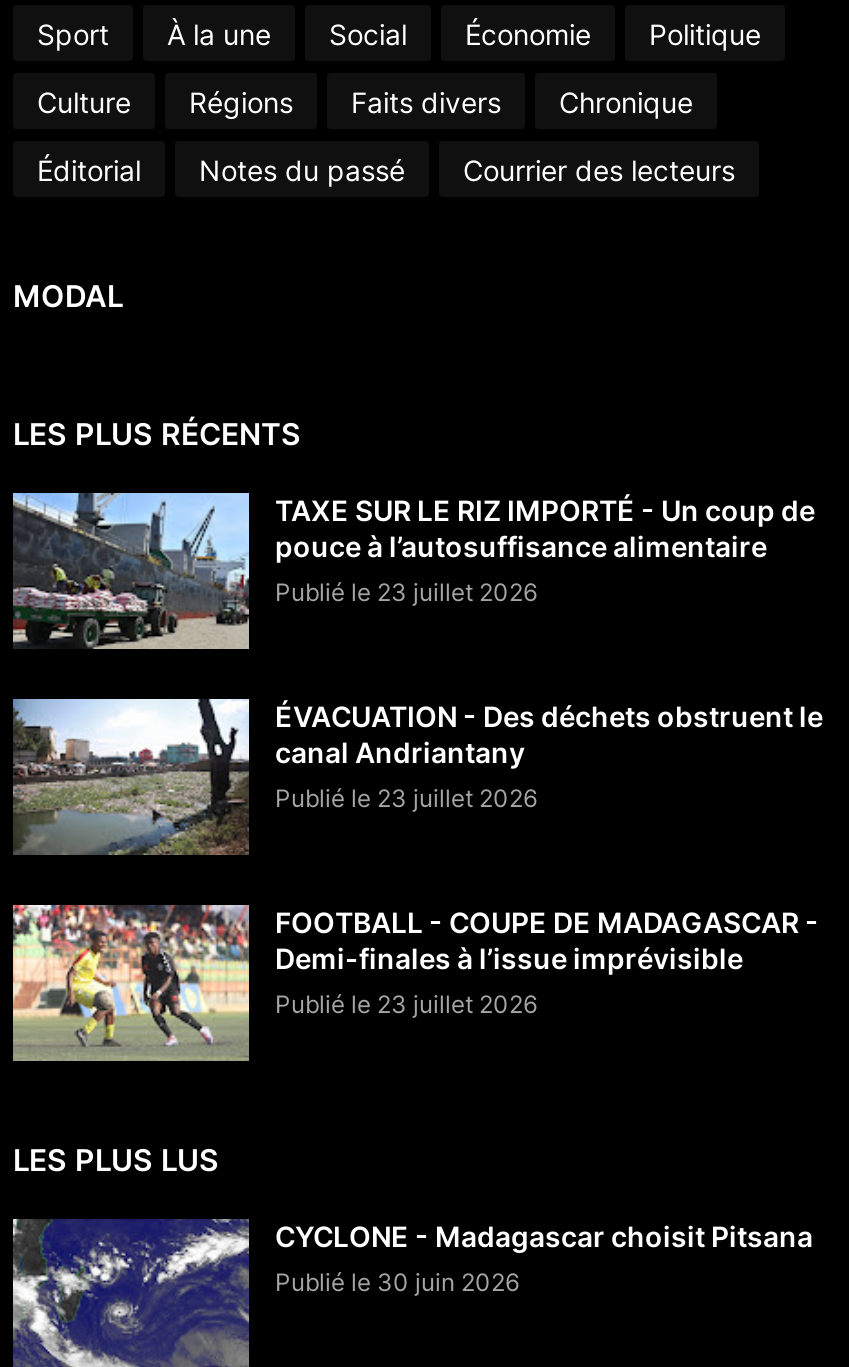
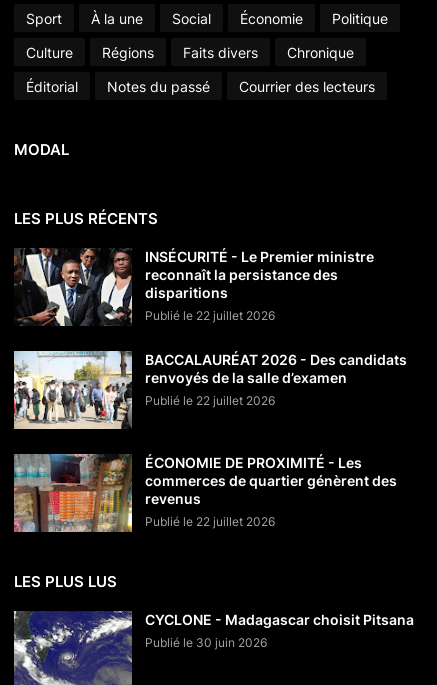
- [image]
- TAXE SUR LE RIZ IMPORTÉ - Un coup de
- pouce à l’autosuffisance alimentaire
- Publié le 23 juillet 2026
+ [image]
+ INSÉCURITÉ - Le Premier ministre
+ reconnaît la persistance des
+ disparitions
+ Publié le 22 juillet 2026

- [image]
- ÉVACUATION - Des déchets obstruent le
- canal Andriantany
- Publié le 23 juillet 2026
+ [image]
+ BACCALAURÉAT 2026 - Des candidats
+ renvoyés de la salle d’examen
+ Publié le 22 juillet 2026

- [image]
- FOOTBALL - COUPE DE MADAGASCAR -
- Demi-finales à l’issue imprévisible
- Publié le 23 juillet 2026
+ [image]
+ ÉCONOMIE DE PROXIMITÉ - Les
+ commerces de quartier génèrent des
+ revenus
+ Publié le 22 juillet 2026
